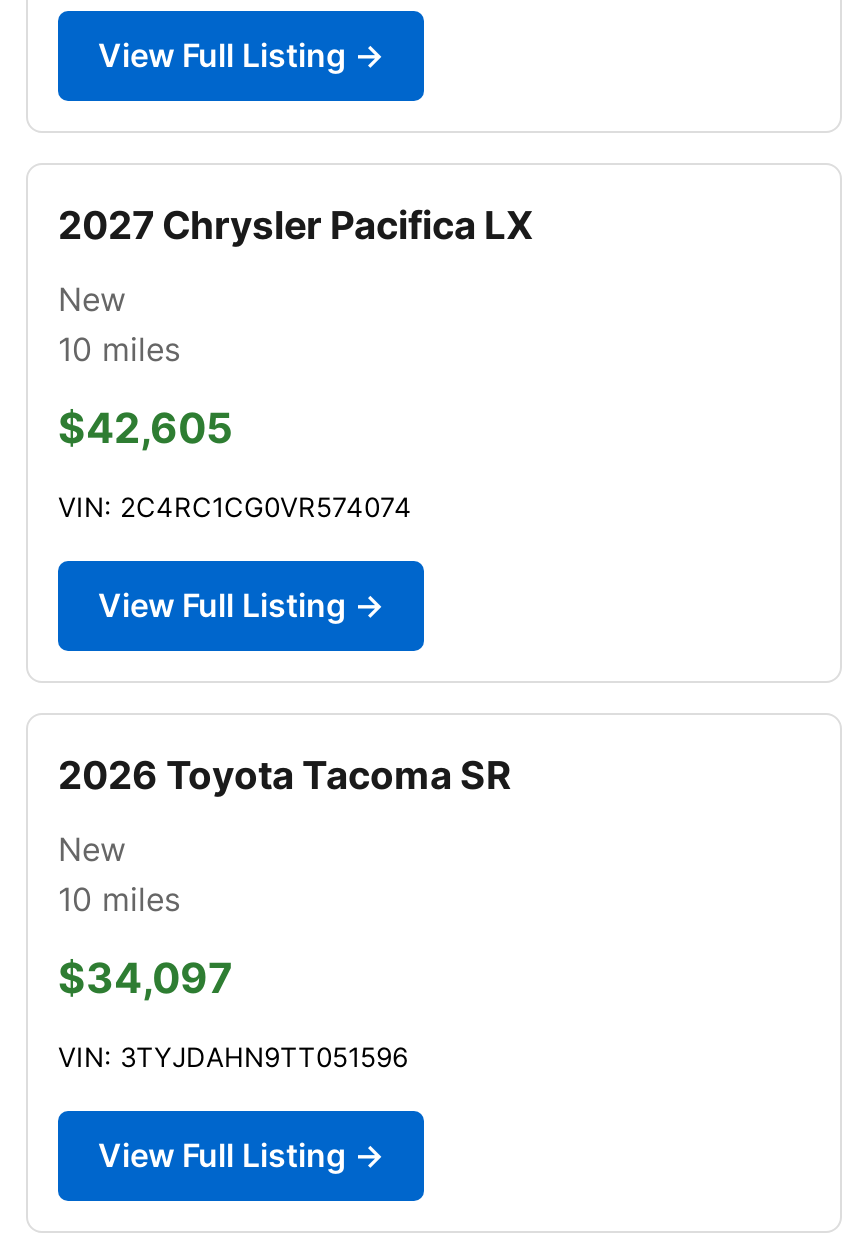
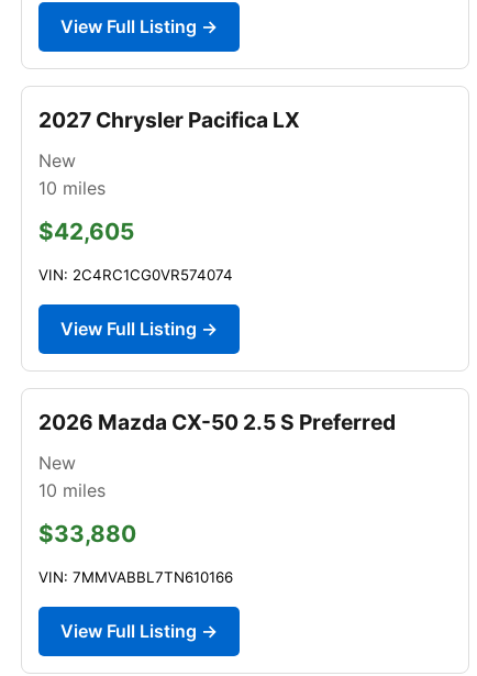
- 2026 Toyota Tacoma SR
+ 2026 Mazda CX-50 2.5 S Preferred

- $34,097
+ $33,880

- VIN: 3TYJDAHN9TT051596
+ VIN: 7MMVABBL7TN610166
